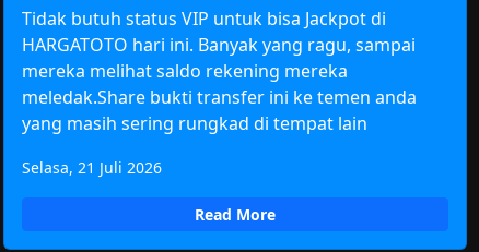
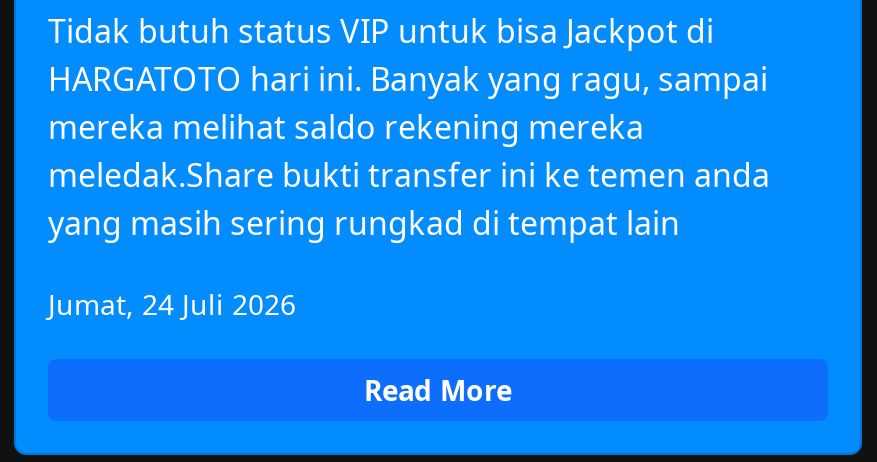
- Selasa, 21 Juli 2026
+ Jumat, 24 Juli 2026
